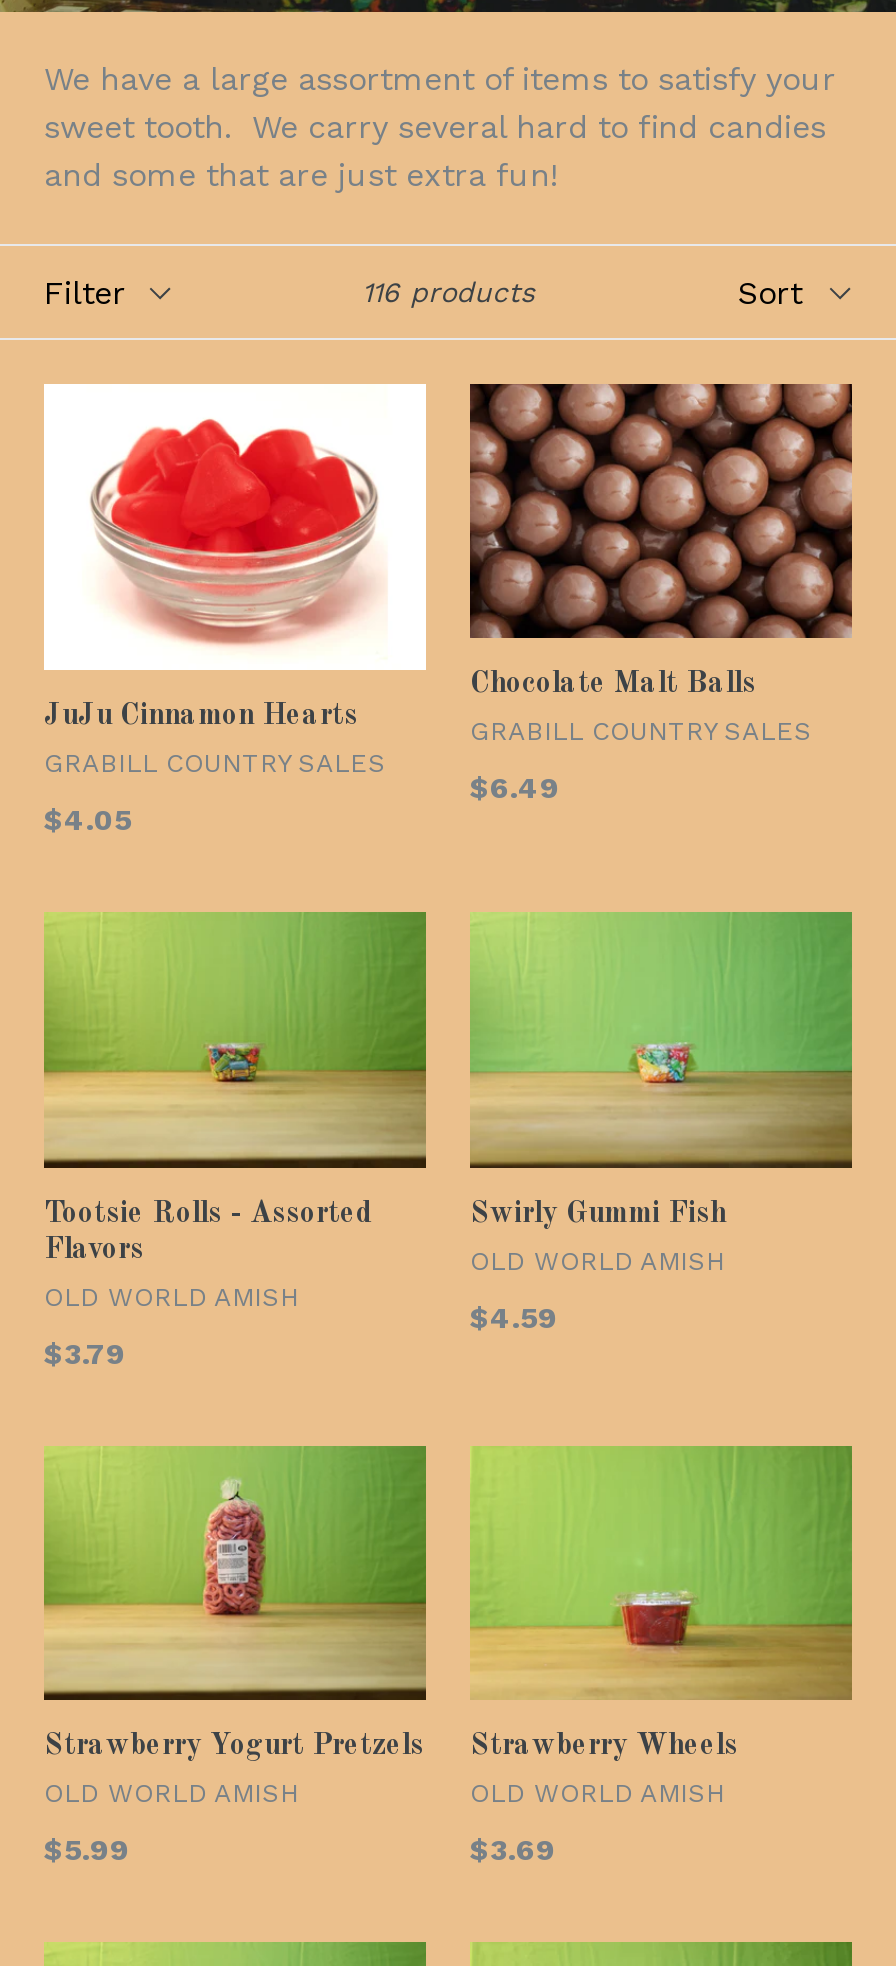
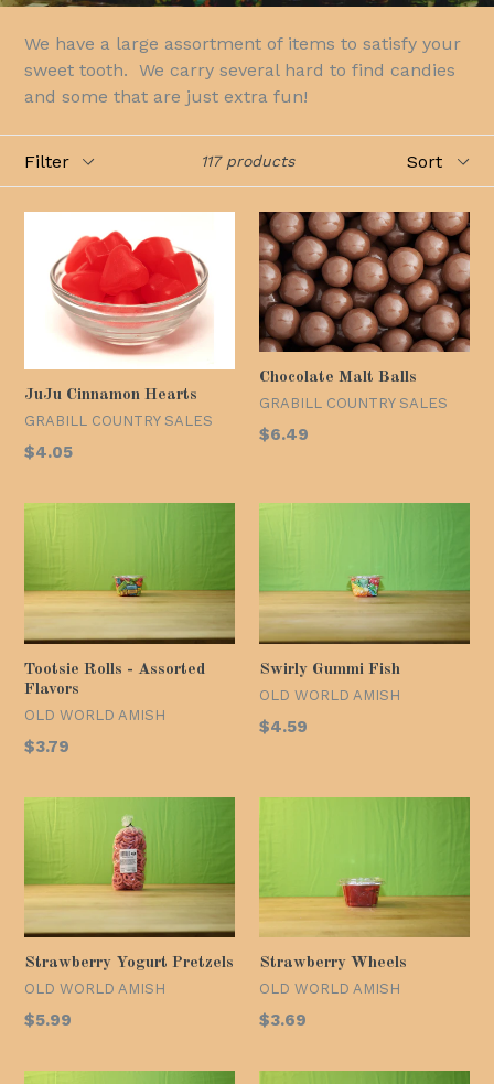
- 116 products
+ 117 products
